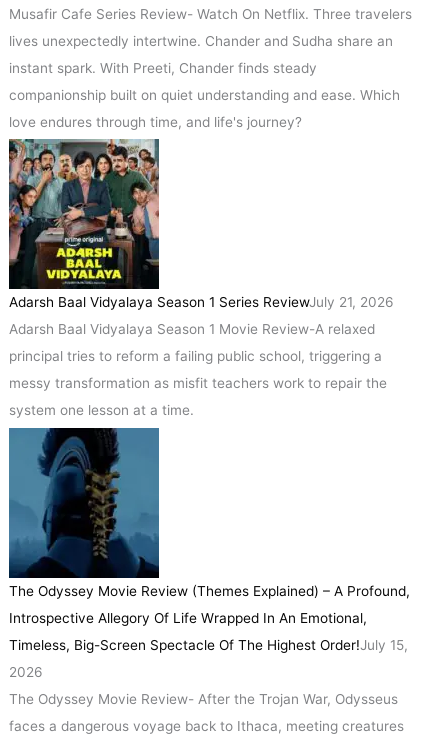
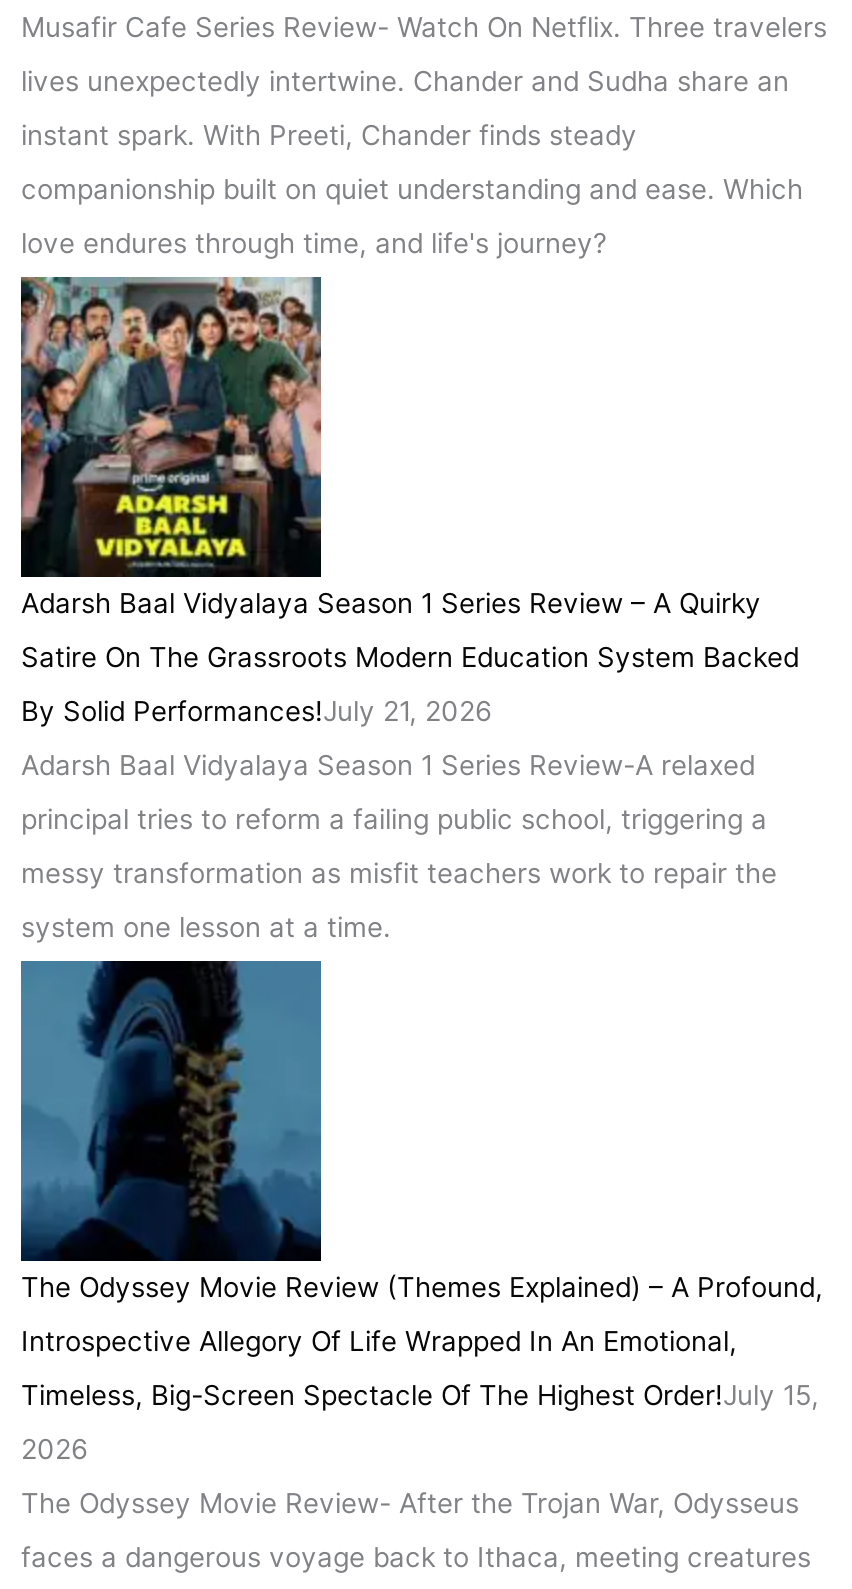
- Adarsh Baal Vidyalaya Season 1 Series ReviewJuly 21, 2026
- Adarsh Baal Vidyalaya Season 1 Movie Review-A relaxed
+ Adarsh Baal Vidyalaya Season 1 Series Review – A Quirky
+ Satire On The Grassroots Modern Education System Backed
+ By Solid Performances!July 21, 2026
+ Adarsh Baal Vidyalaya Season 1 Series Review-A relaxed
